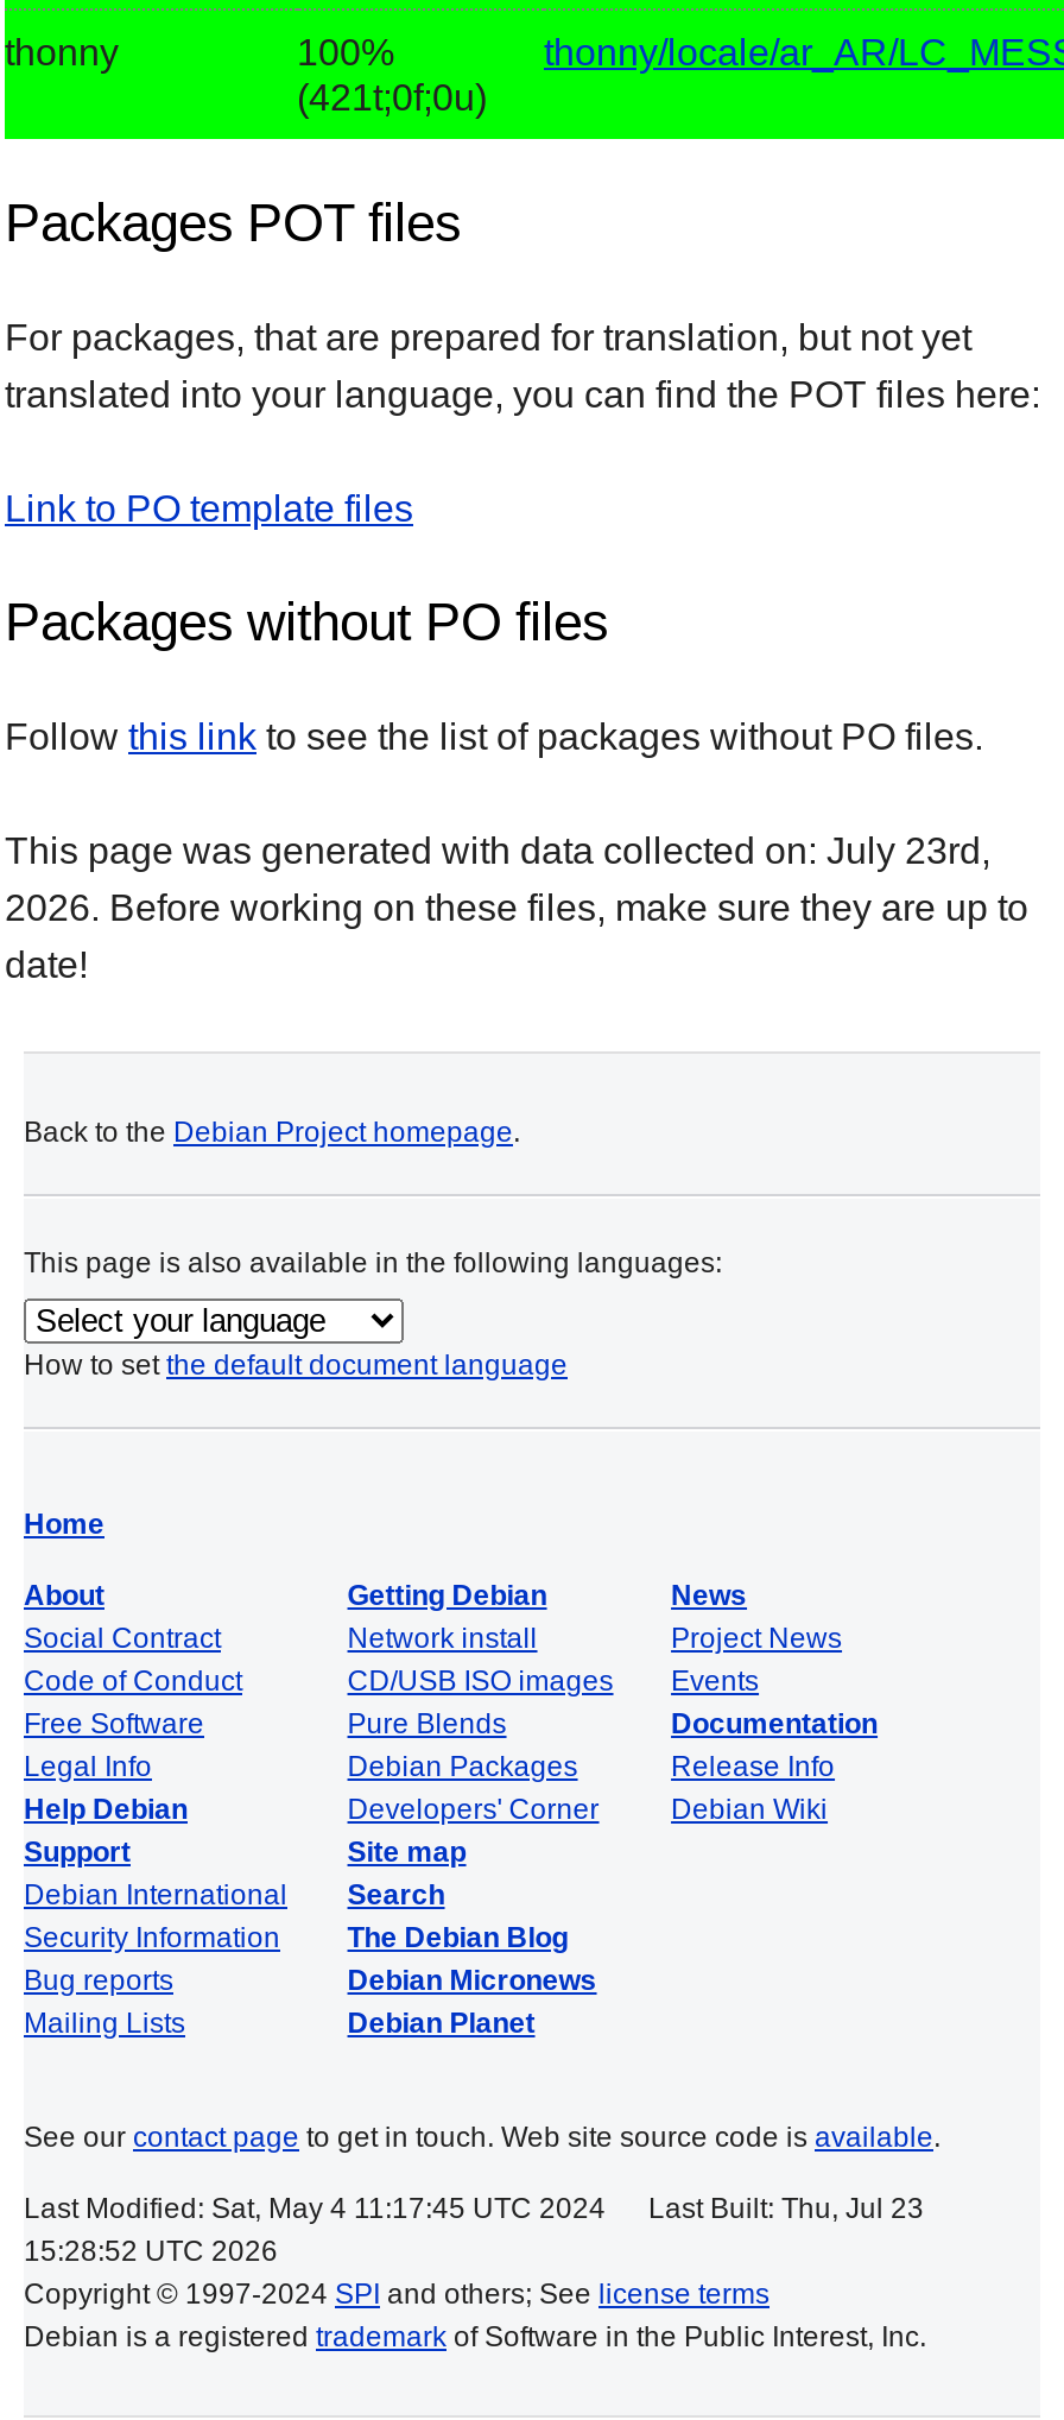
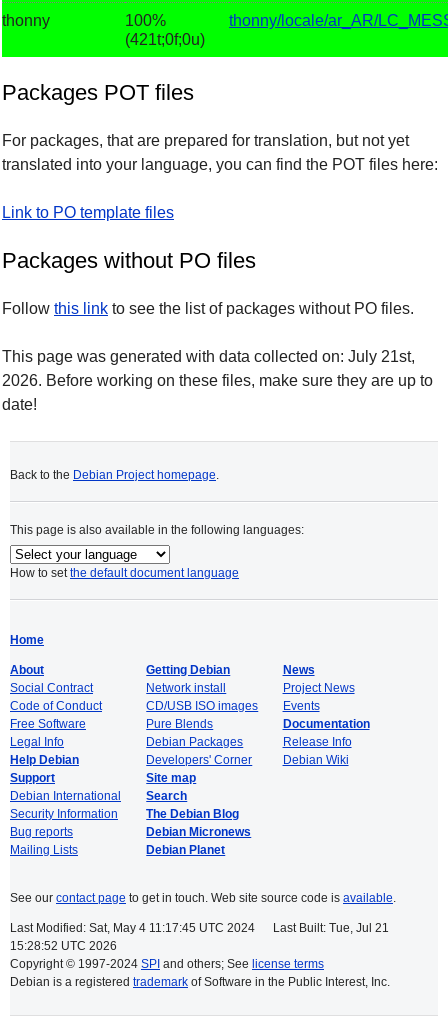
- This page was generated with data collected on: July 23rd,
+ This page was generated with data collected on: July 21st,

- Last Modified: Sat, May 4 11:17:45 UTC 2024 Last Built: Thu, Jul 23
+ Last Modified: Sat, May 4 11:17:45 UTC 2024 Last Built: Tue, Jul 21
